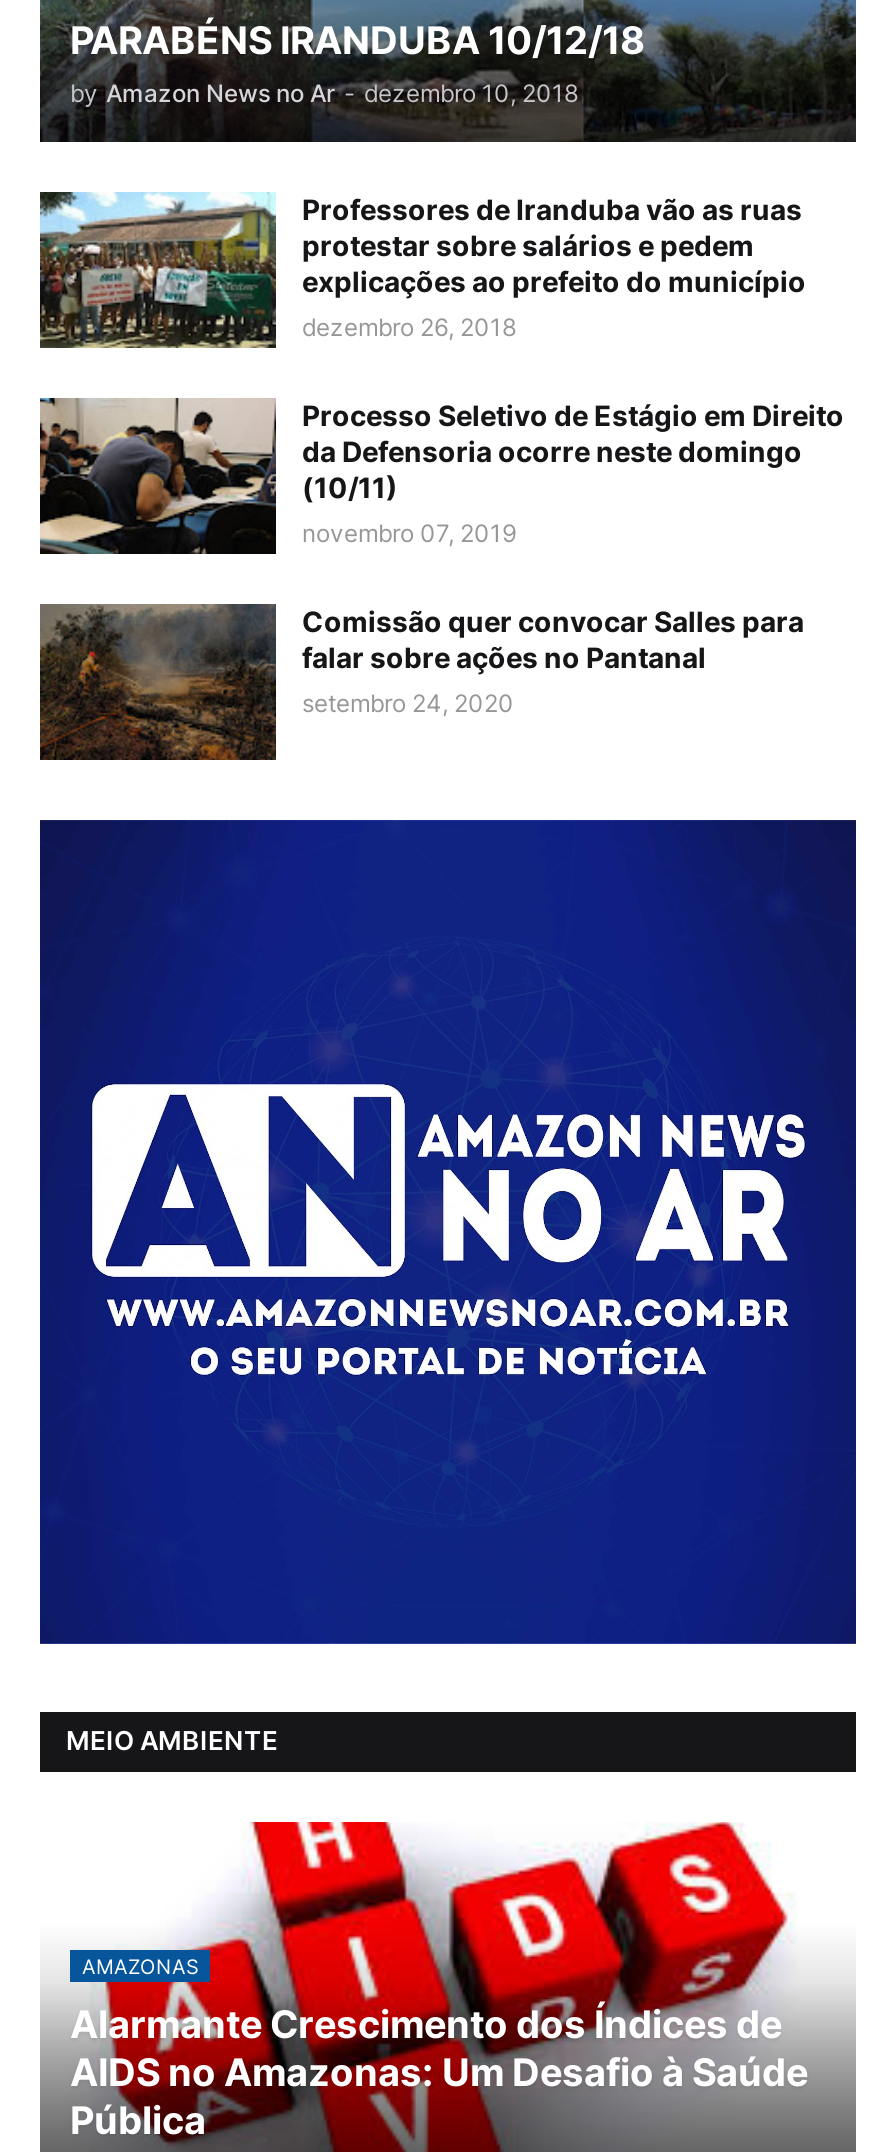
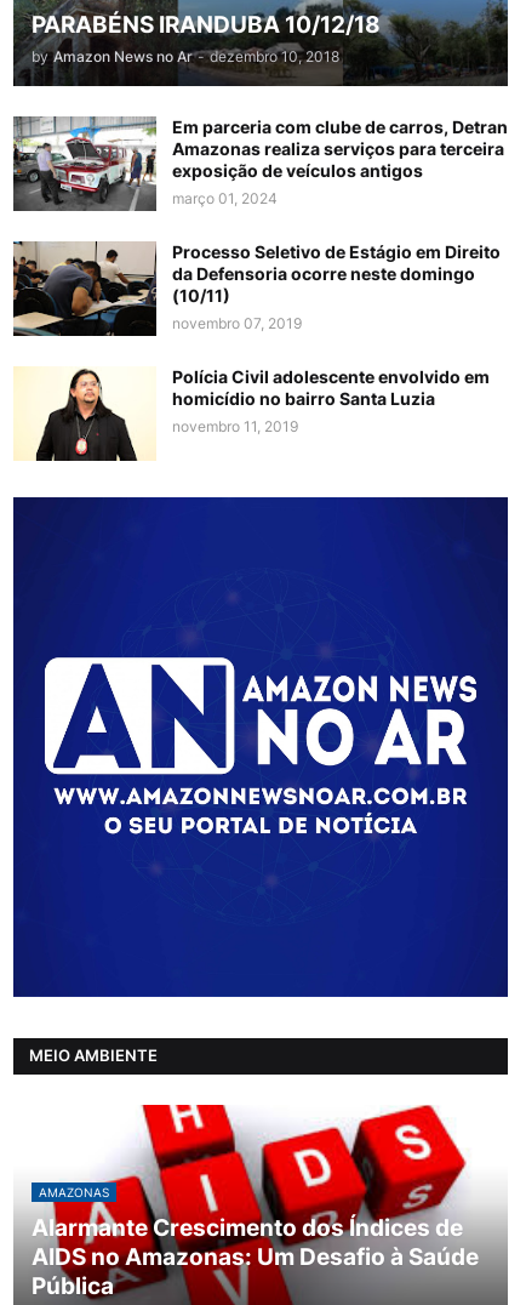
- [image]
- Professores de Iranduba vão as ruas
- protestar sobre salários e pedem
- explicações ao prefeito do município
- dezembro 26, 2018
+ [image]
+ Em parceria com clube de carros, Detran
+ Amazonas realiza serviços para terceira
+ exposição de veículos antigos
+ março 01, 2024

- [image]
- Comissão quer convocar Salles para
- falar sobre ações no Pantanal
- setembro 24, 2020
+ [image]
+ Polícia Civil adolescente envolvido em
+ homicídio no bairro Santa Luzia
+ novembro 11, 2019
